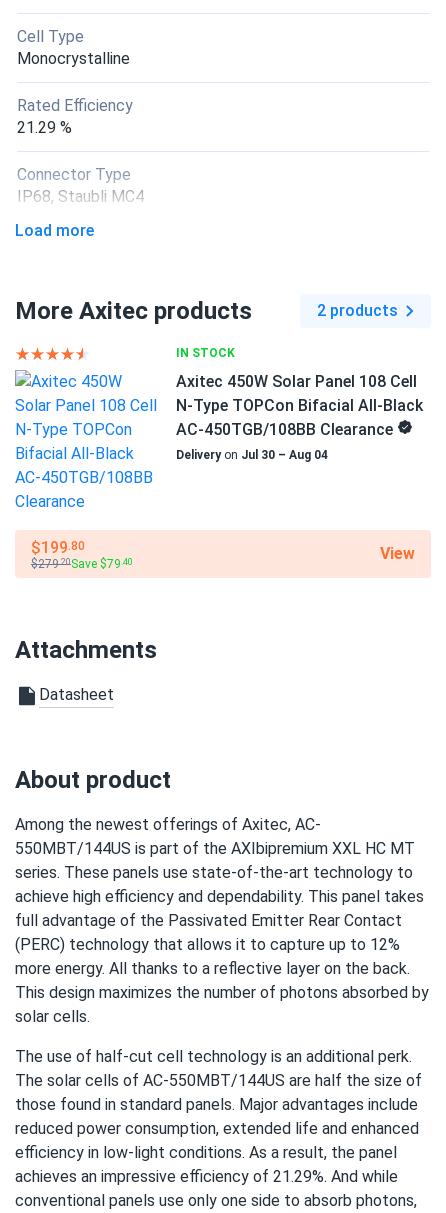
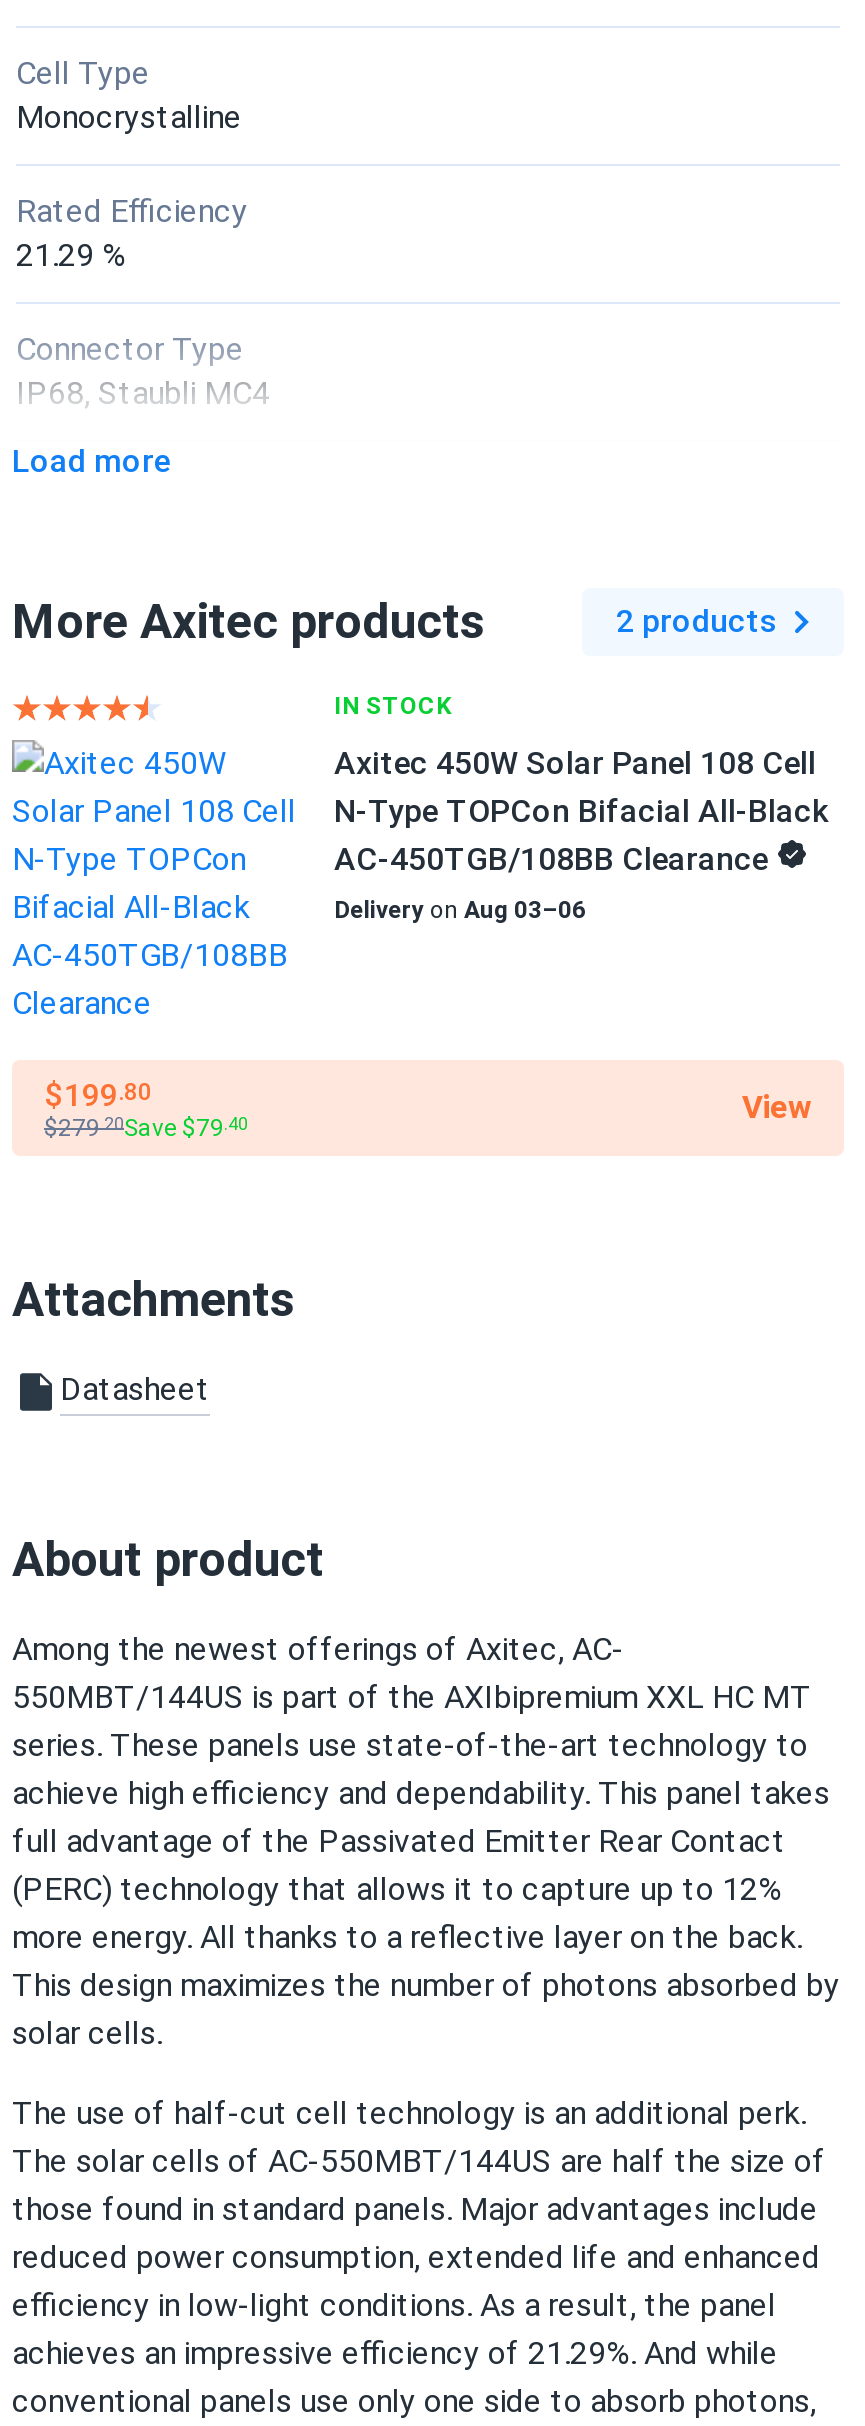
- Delivery on Jul 30 – Aug 04
+ Delivery on Aug 03–06
